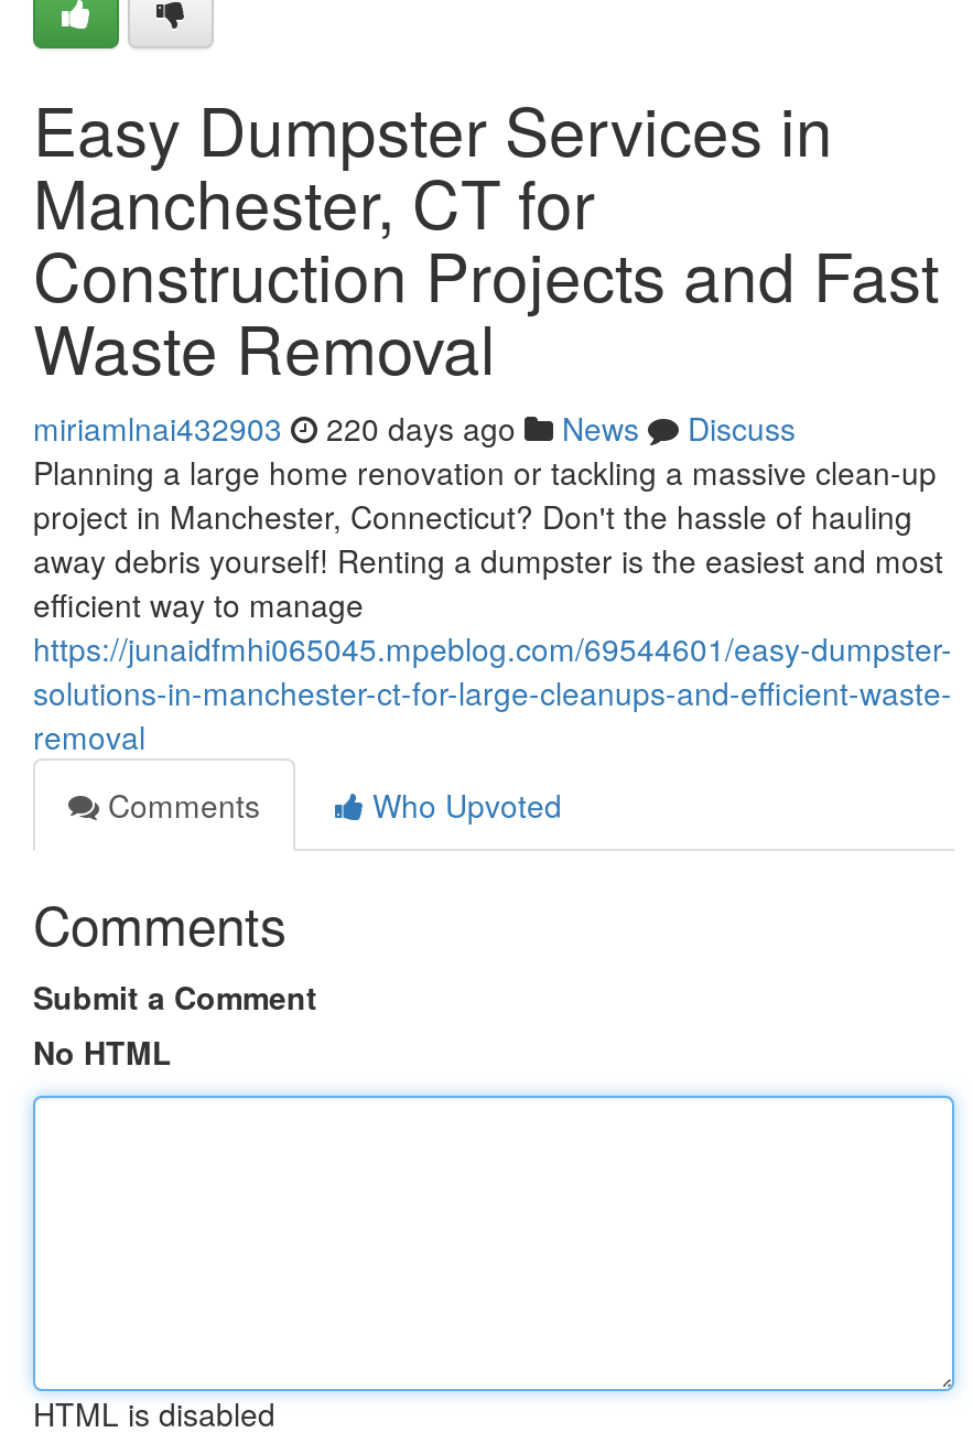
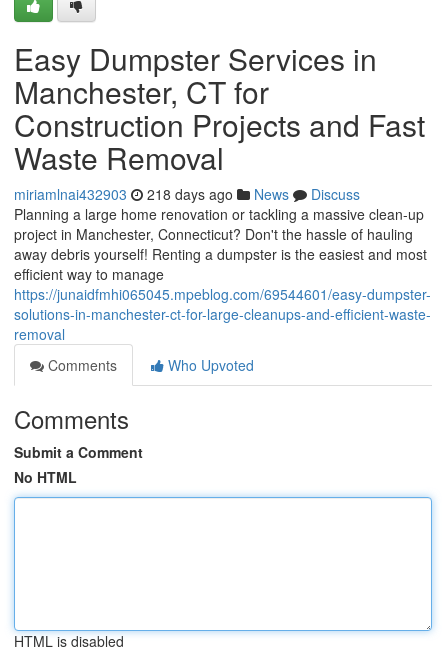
- miriamlnai432903 220 days ago News Discuss
+ miriamlnai432903 218 days ago News Discuss
